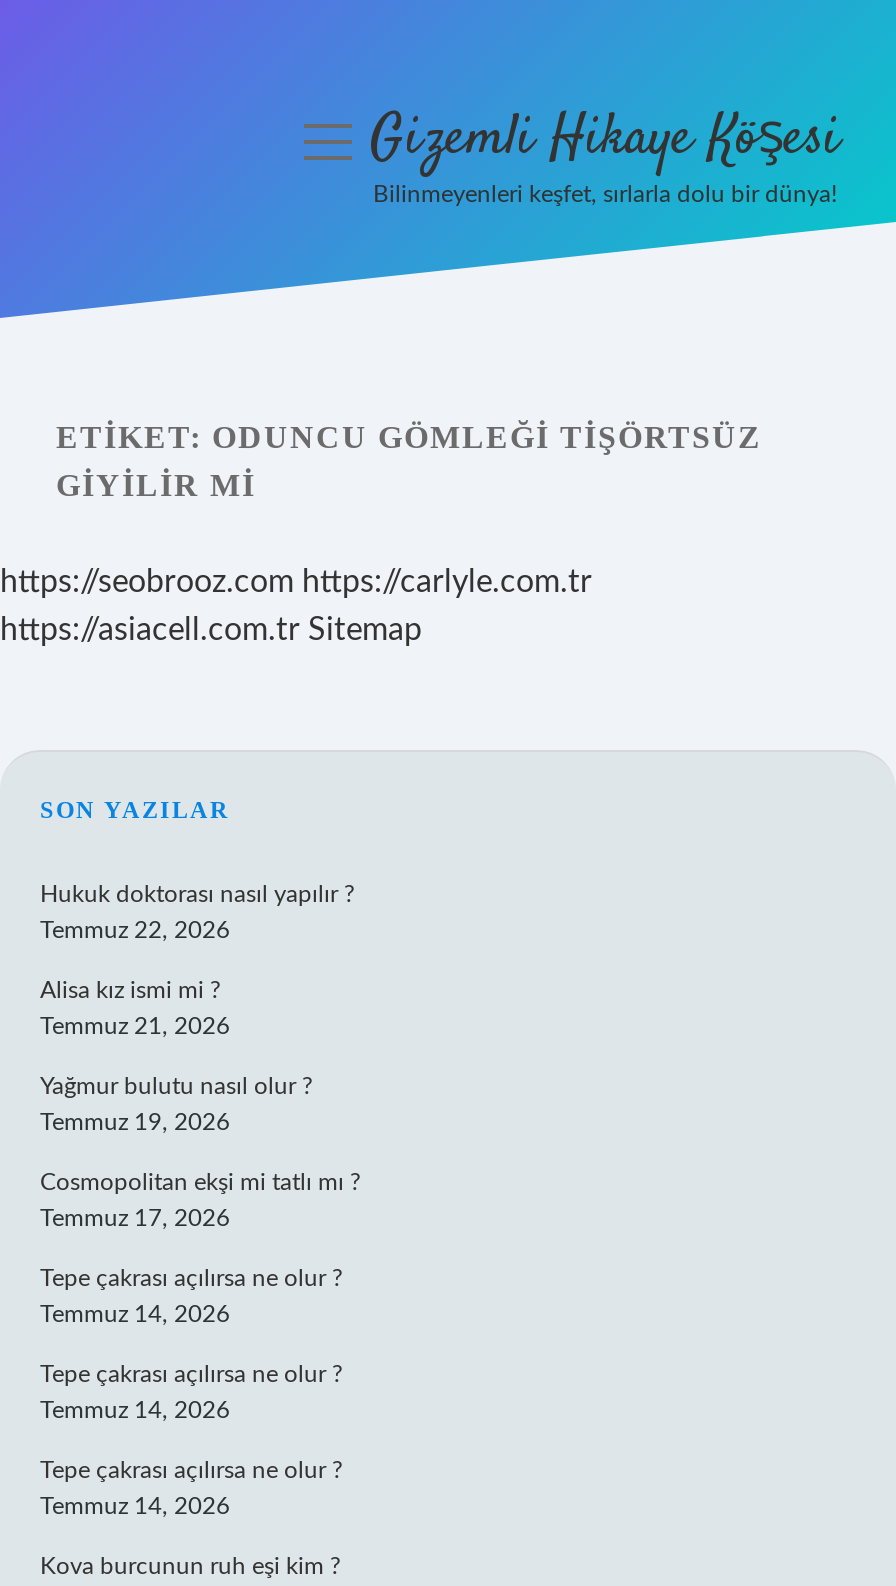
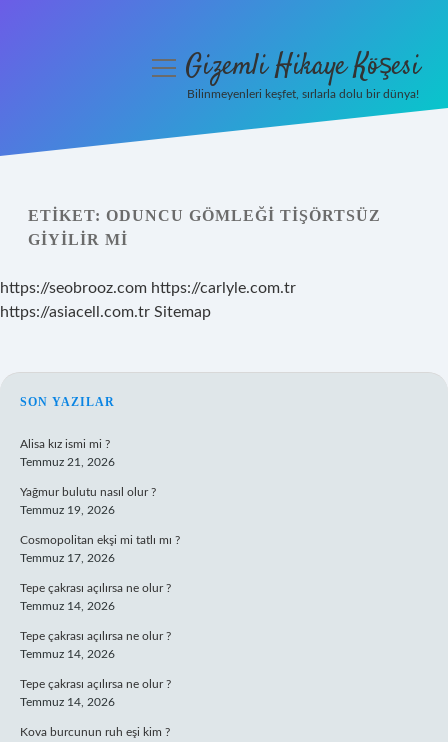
- Hukuk doktorası nasıl yapılır ?
- Temmuz 22, 2026
